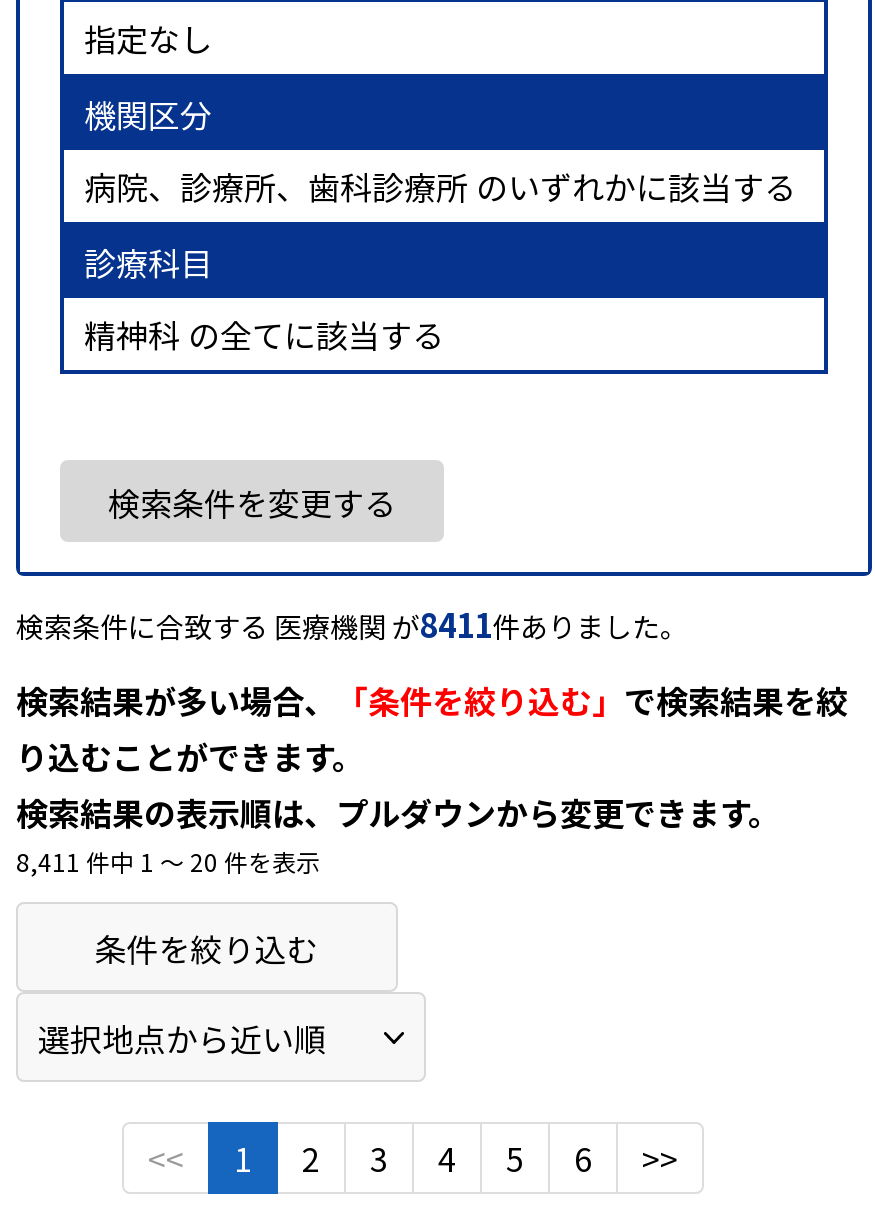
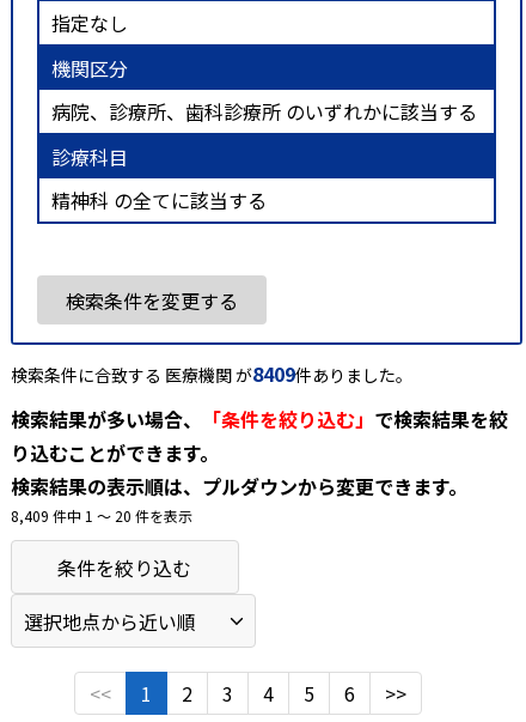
- 検索条件に合致する 医療機関 が8411件ありました。
+ 検索条件に合致する 医療機関 が8409件ありました。

- 8,411 件中 1 〜 20 件を表示
+ 8,409 件中 1 〜 20 件を表示
